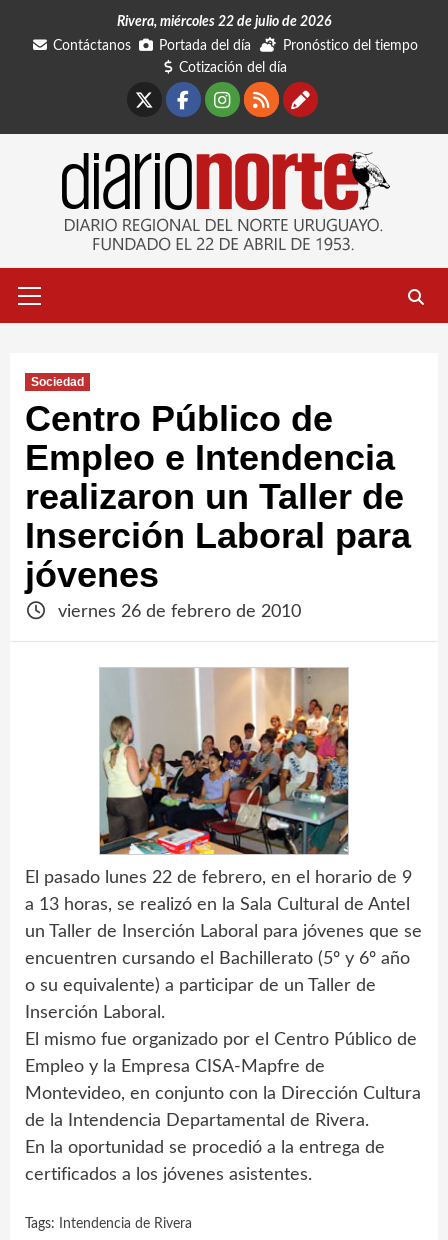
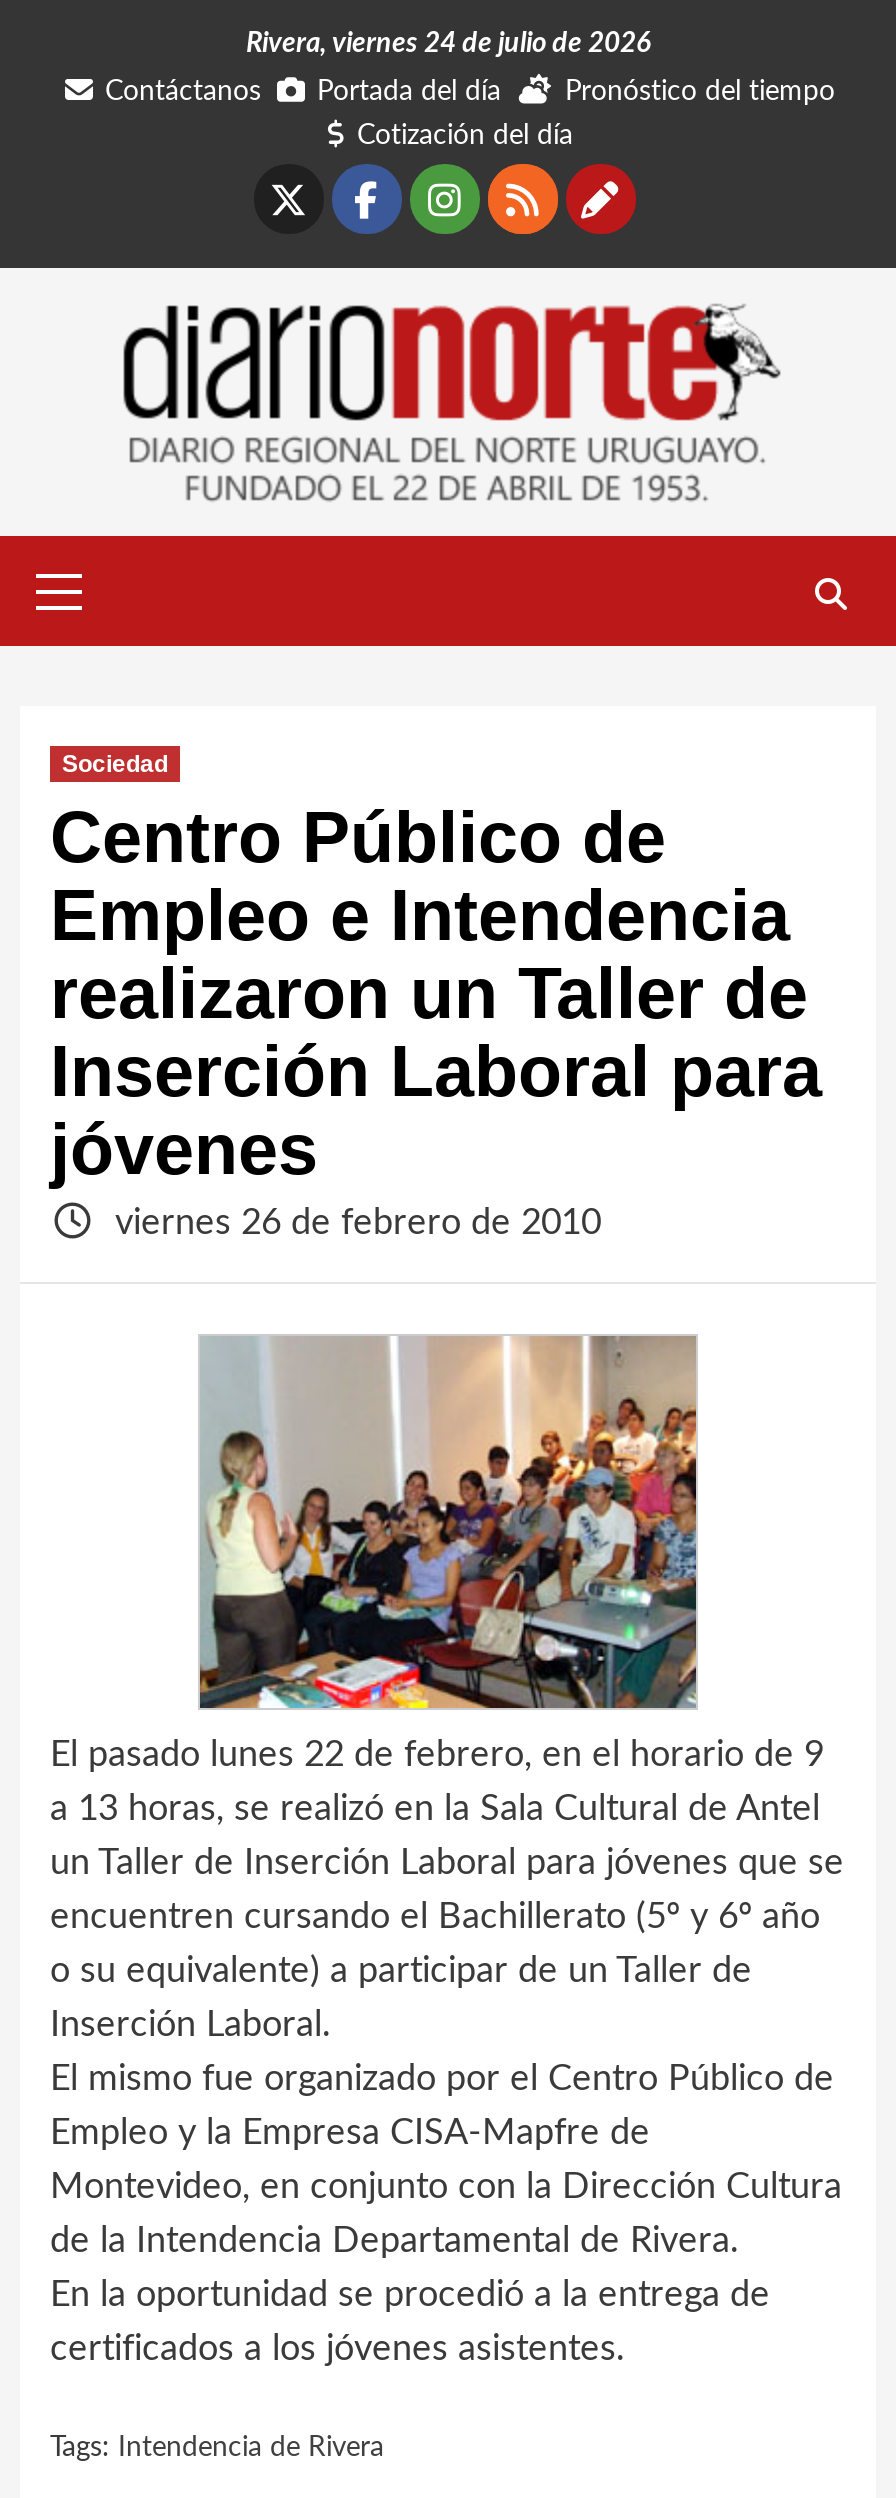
- Rivera, miércoles 22 de julio de 2026
+ Rivera, viernes 24 de julio de 2026
